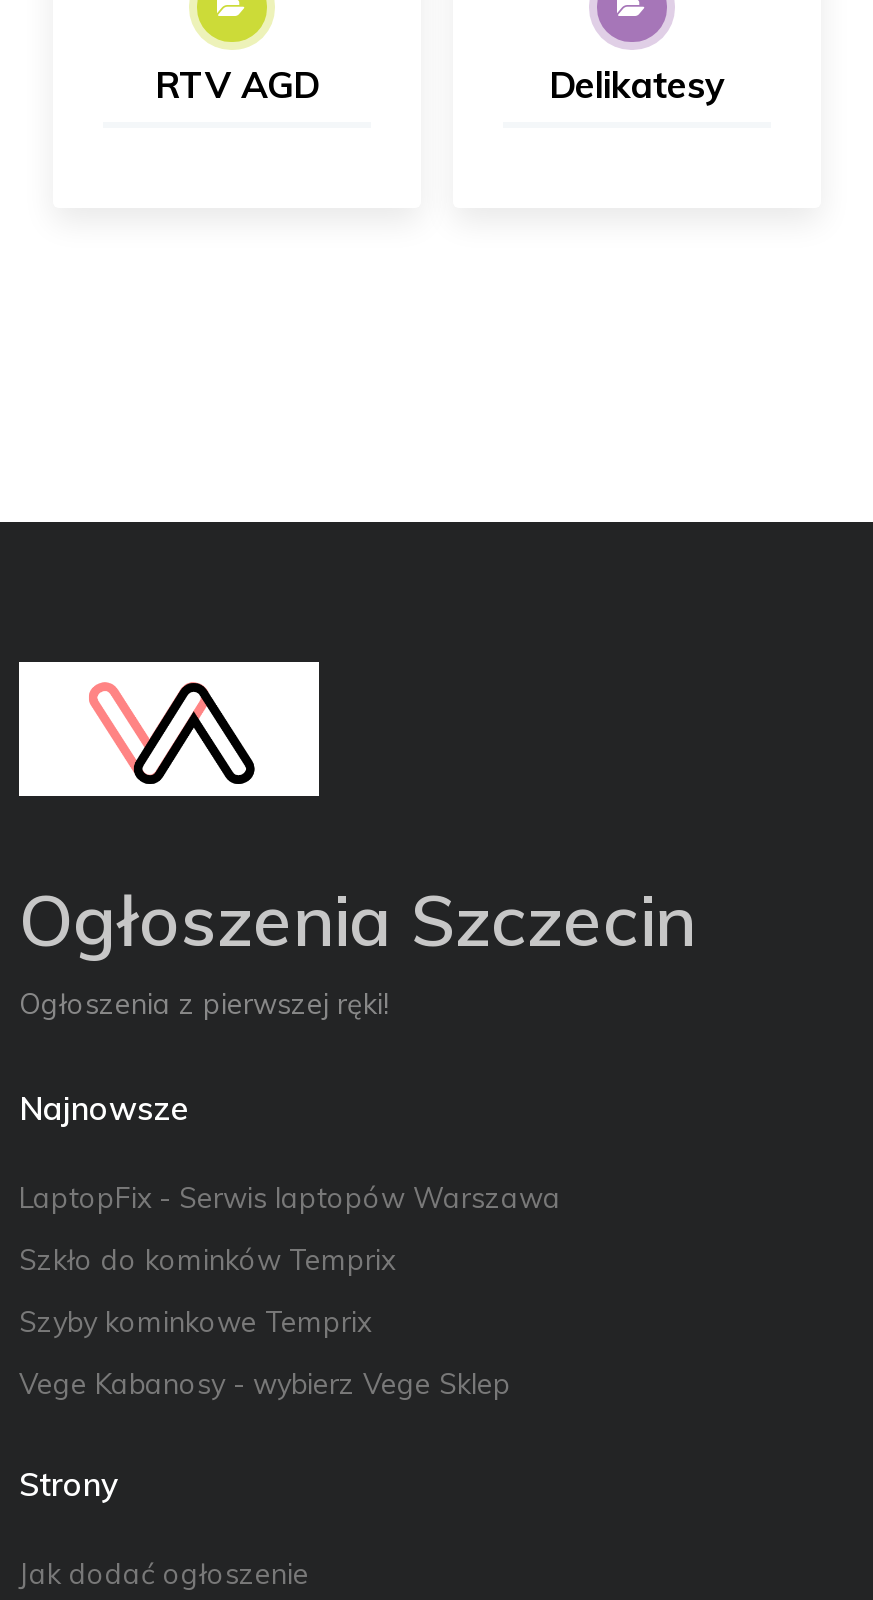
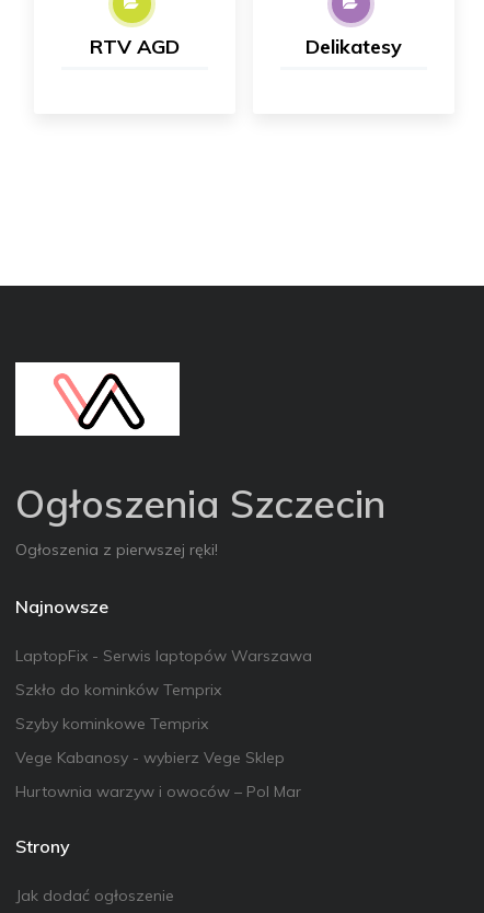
+ Hurtownia warzyw i owoców – Pol Mar
